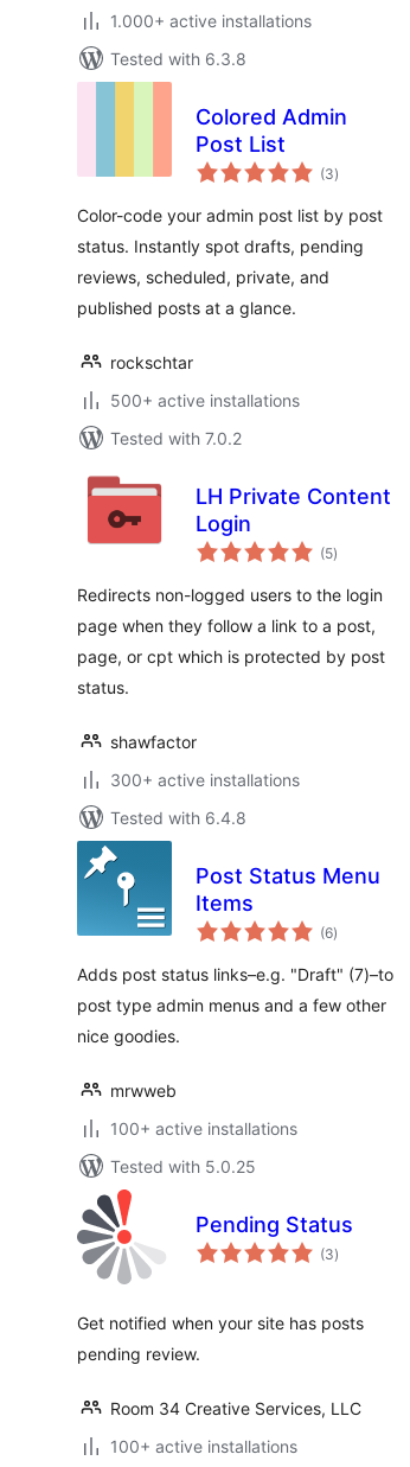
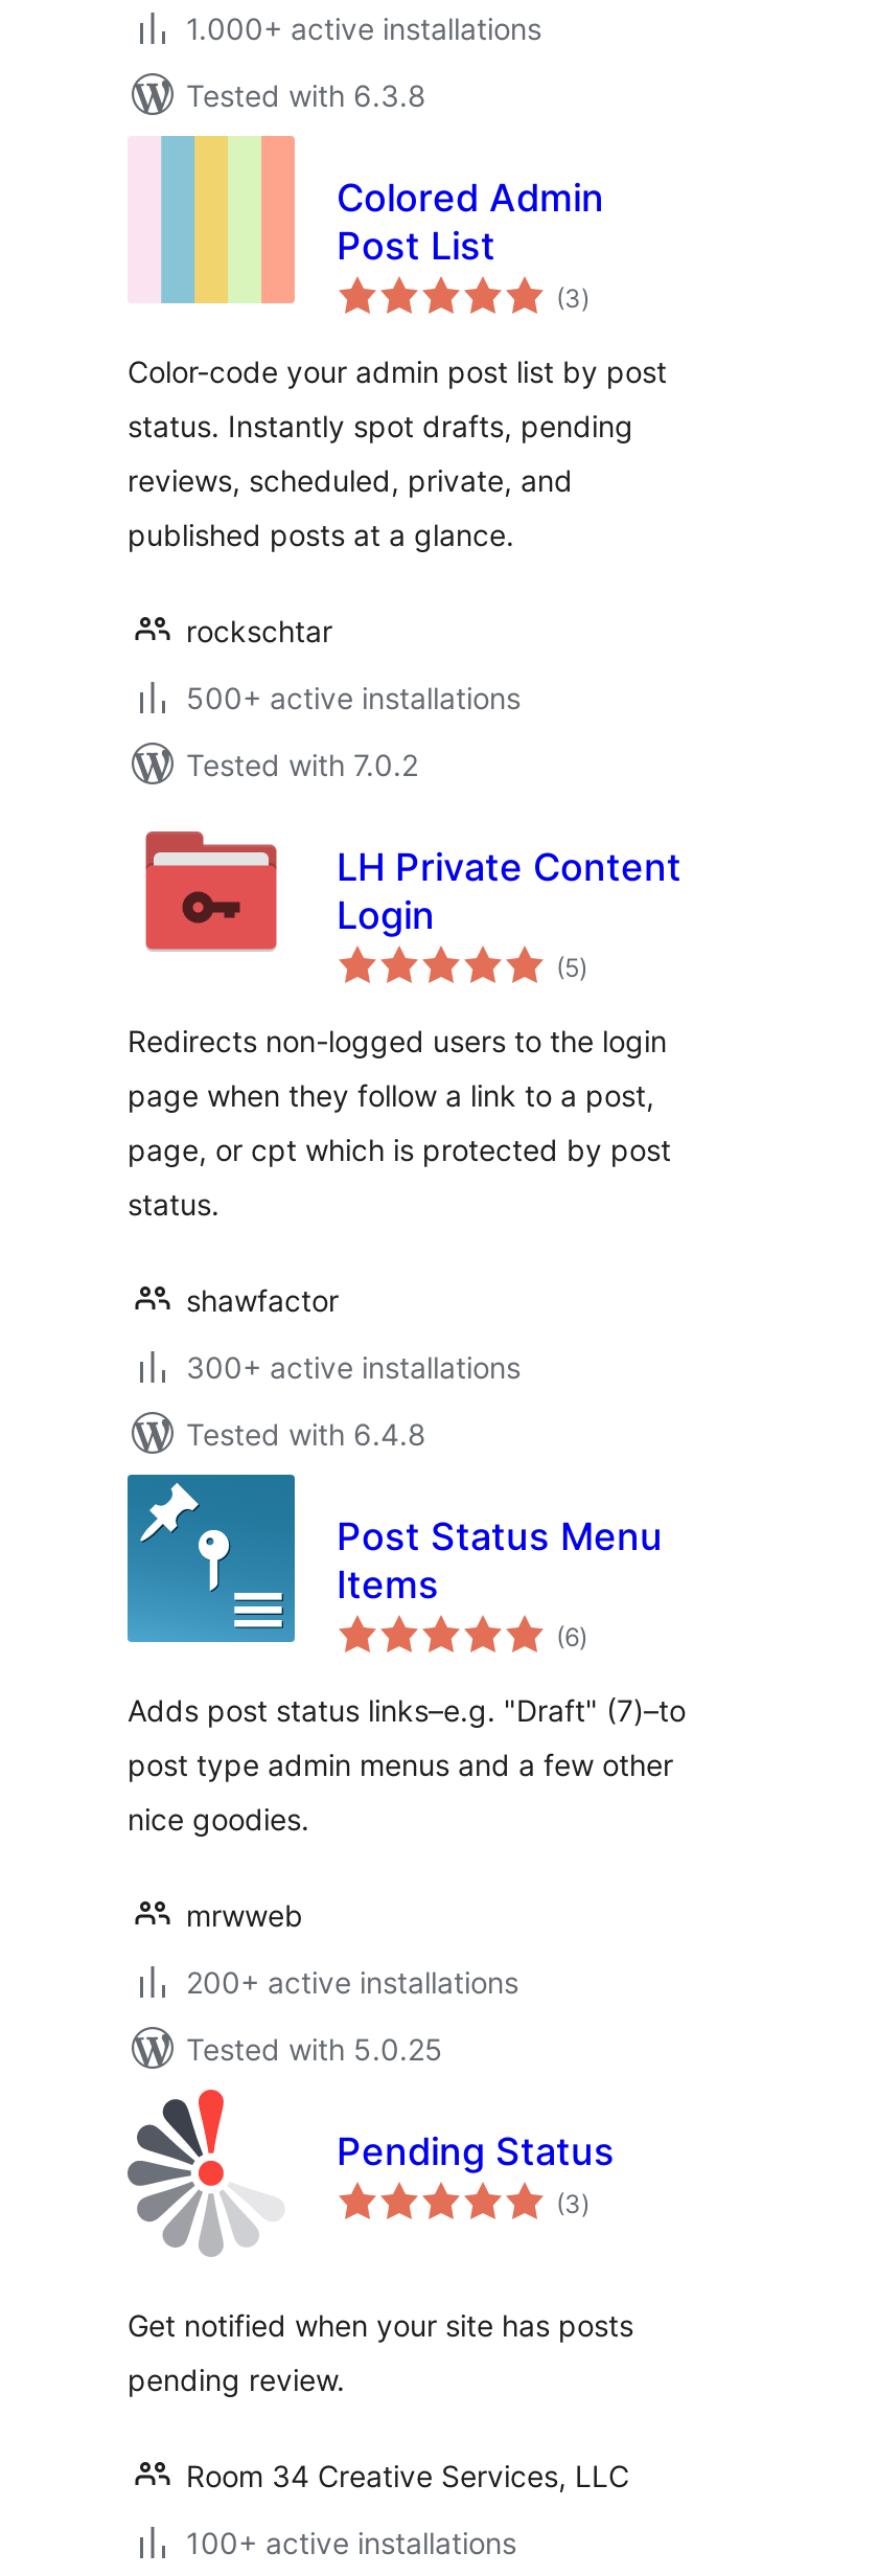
- 100+ active installations
+ 200+ active installations
